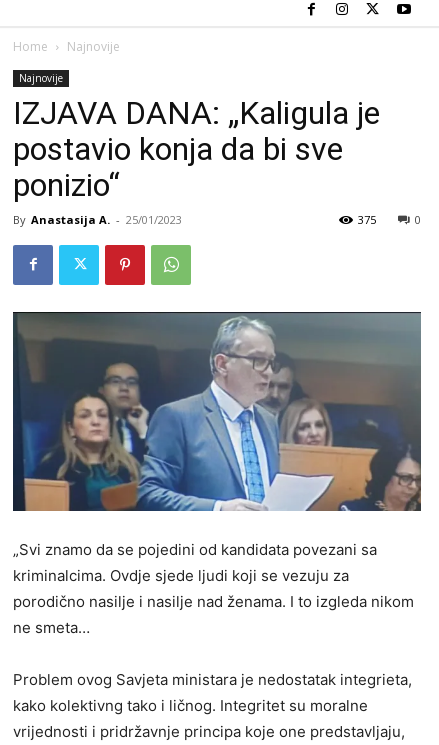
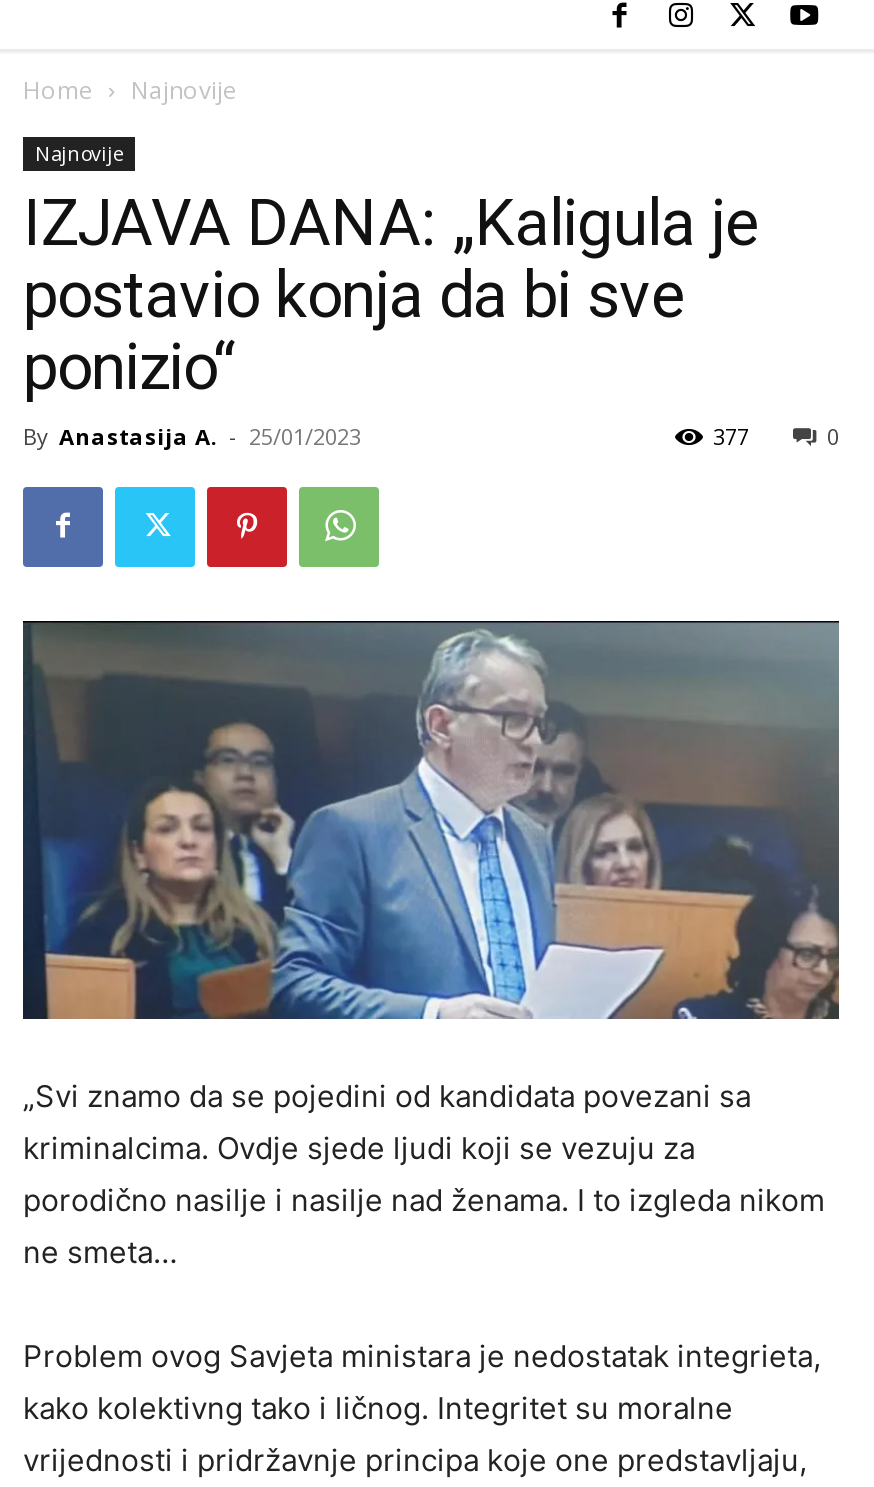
- 375
+ 377
